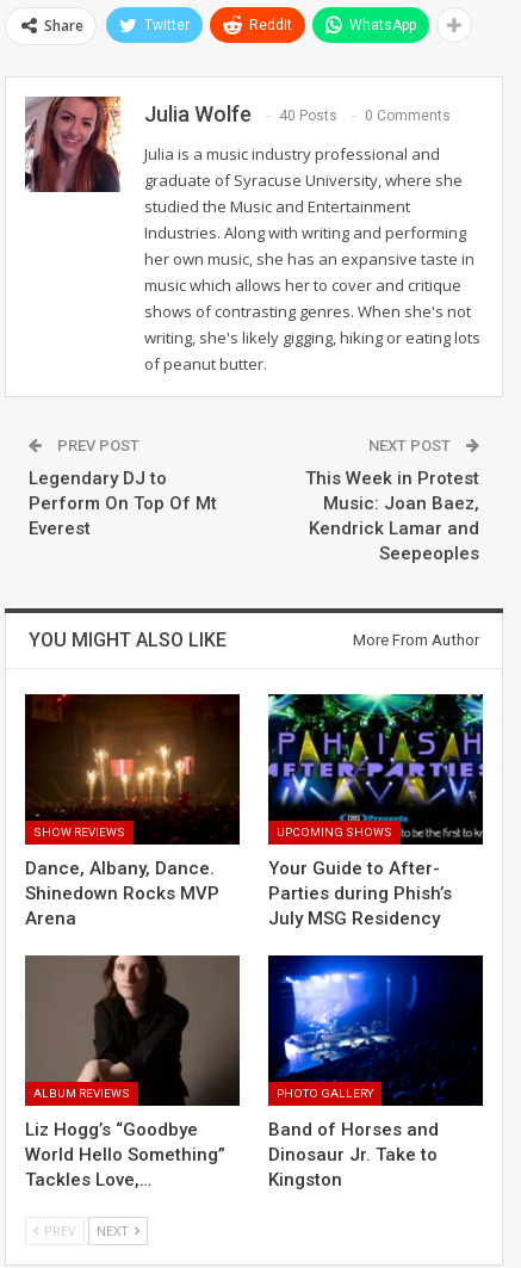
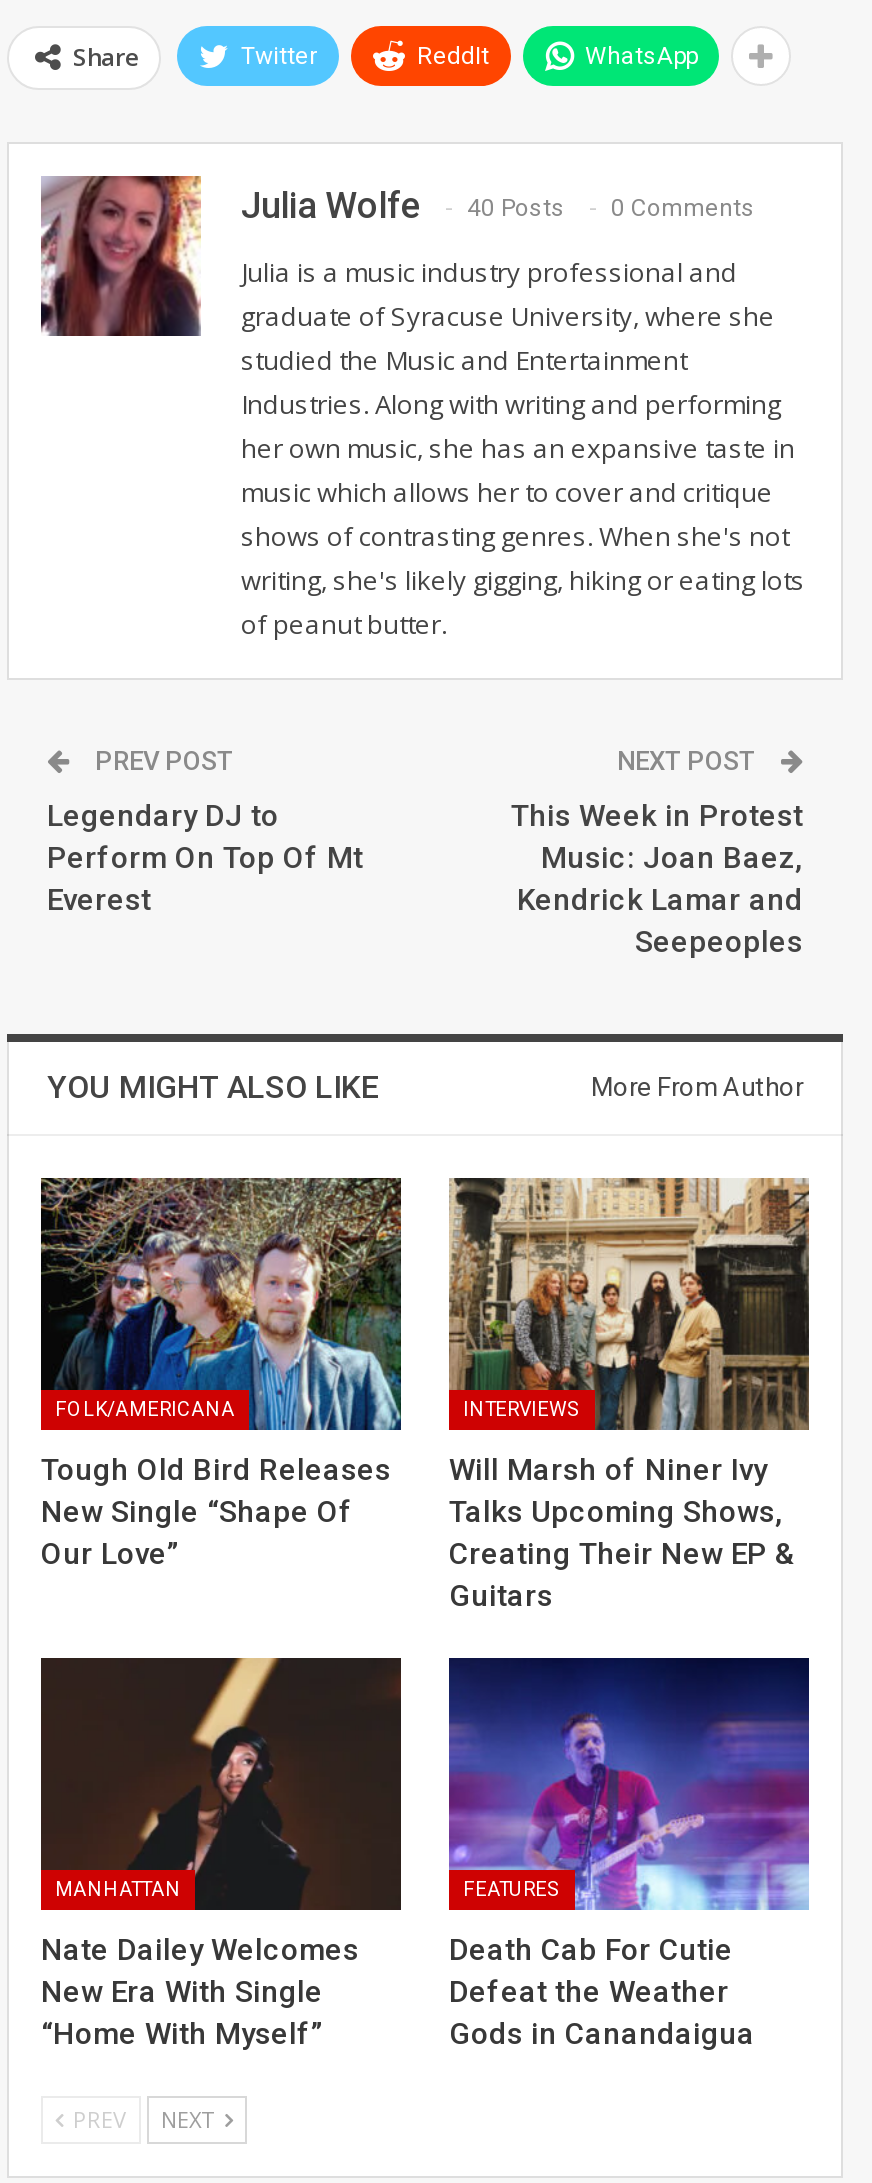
- [image]
- SHOW REVIEWS
+ [image]
+ FOLK/AMERICANA

- [image]
- UPCOMING SHOWS
+ [image]
+ INTERVIEWS

- Dance, Albany, Dance.
- Shinedown Rocks MVP
- Arena
+ Tough Old Bird Releases
+ New Single “Shape Of
+ Our Love”

- Your Guide to After-
- Parties during Phish’s
- July MSG Residency
+ Will Marsh of Niner Ivy
+ Talks Upcoming Shows,
+ Creating Their New EP &
+ Guitars

- [image]
- ALBUM REVIEWS
+ [image]
+ MANHATTAN

- [image]
- PHOTO GALLERY
+ [image]
+ FEATURES

- Liz Hogg’s “Goodbye
- World Hello Something”
- Tackles Love,…
+ Nate Dailey Welcomes
+ New Era With Single
+ “Home With Myself”

- Band of Horses and
- Dinosaur Jr. Take to
- Kingston
+ Death Cab For Cutie
+ Defeat the Weather
+ Gods in Canandaigua
